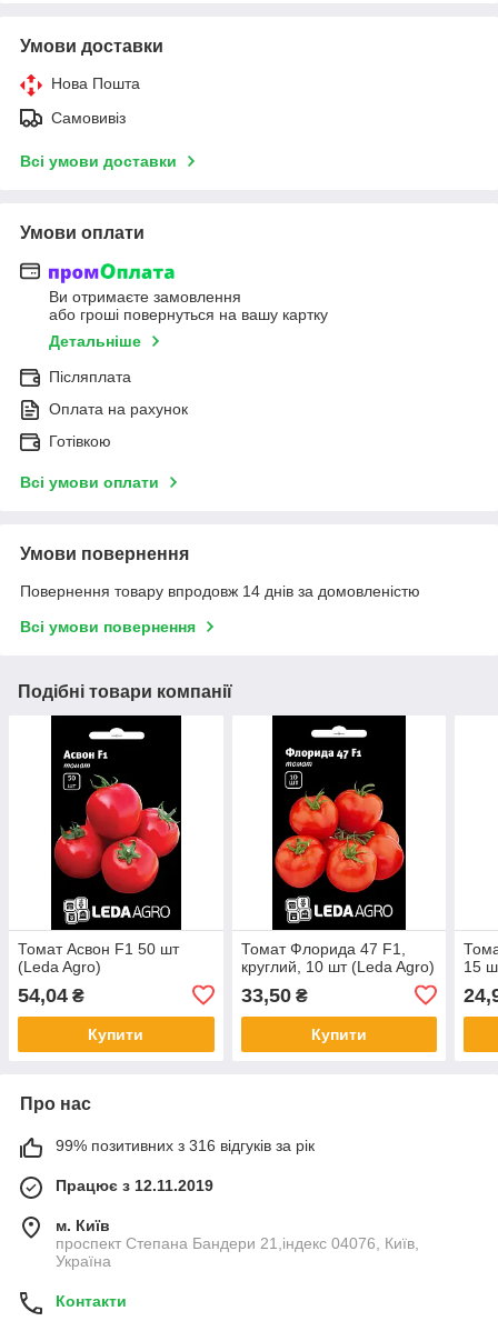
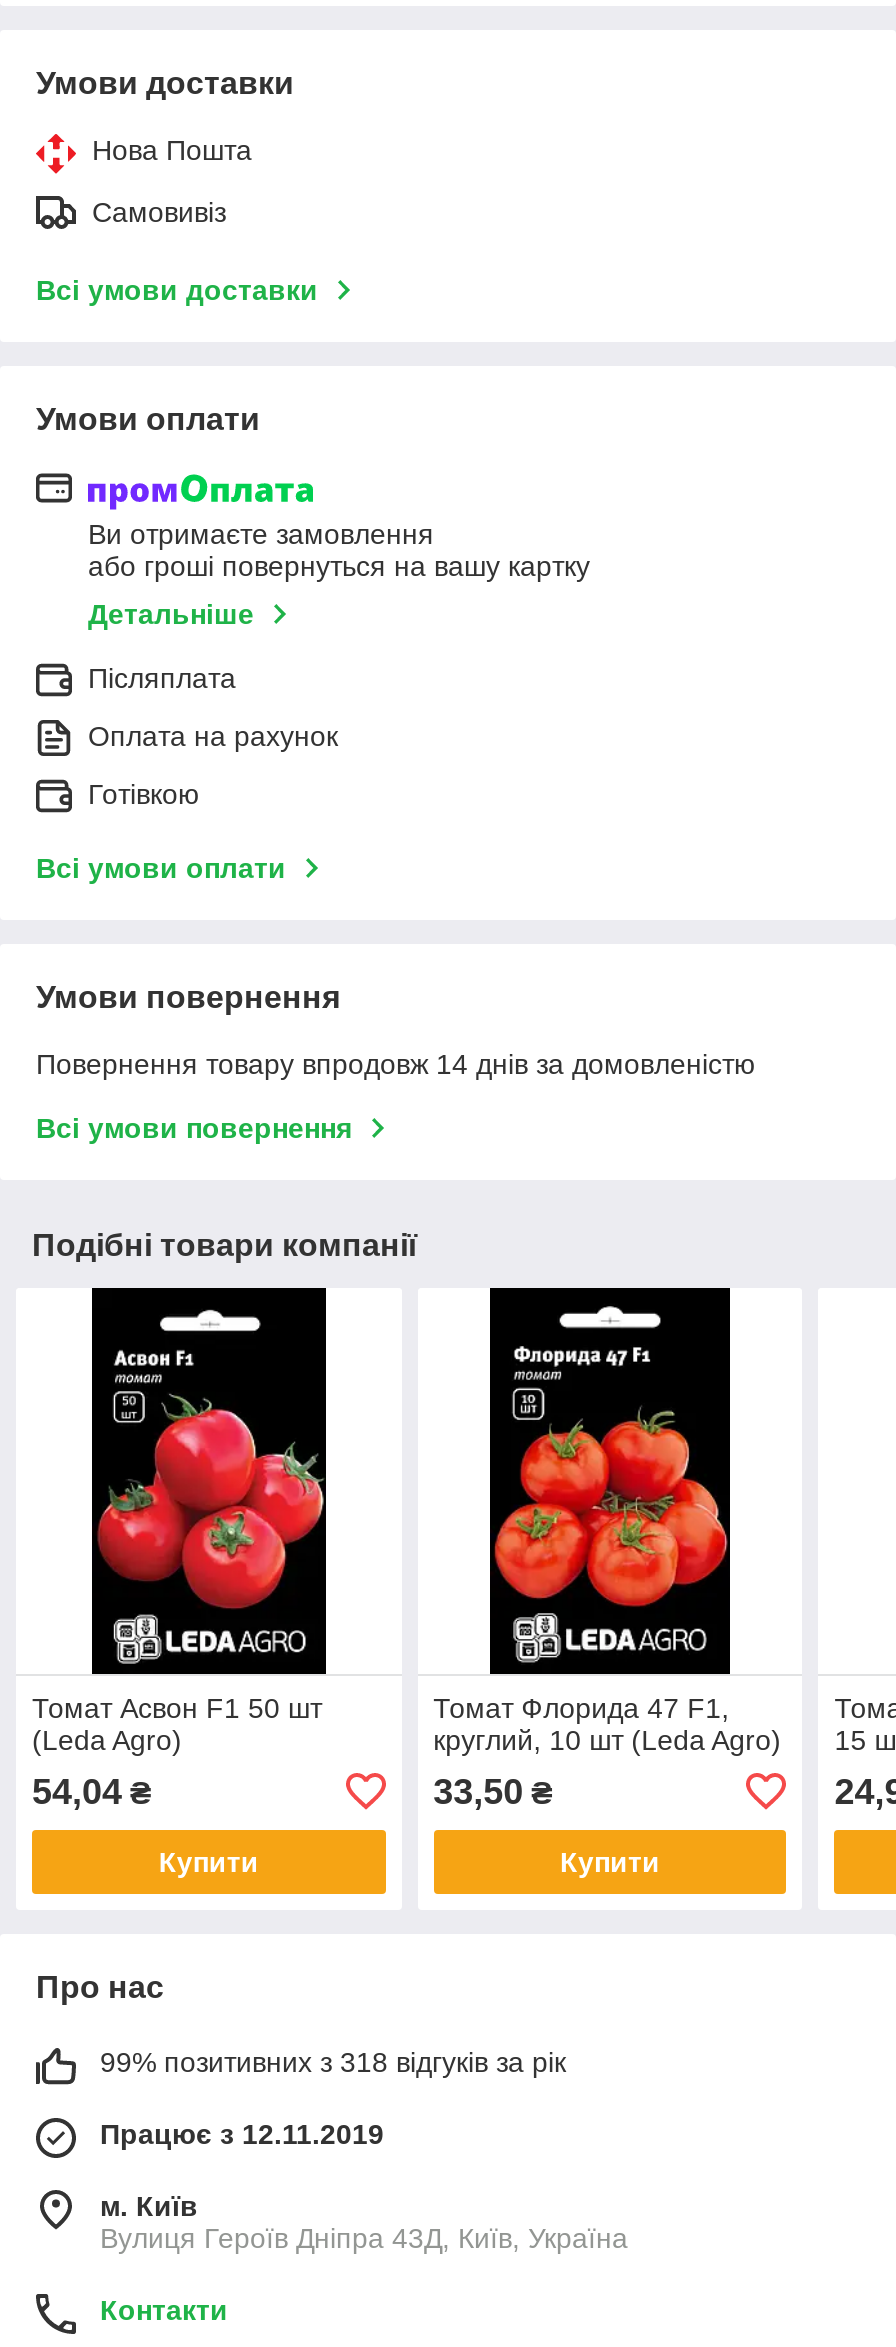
- 99% позитивних з 316 відгуків за рік
+ 99% позитивних з 318 відгуків за рік

- проспект Степана Бандери 21,індекс 04076, Київ,
- Україна
+ Вулиця Героїв Дніпра 43Д, Київ, Україна
